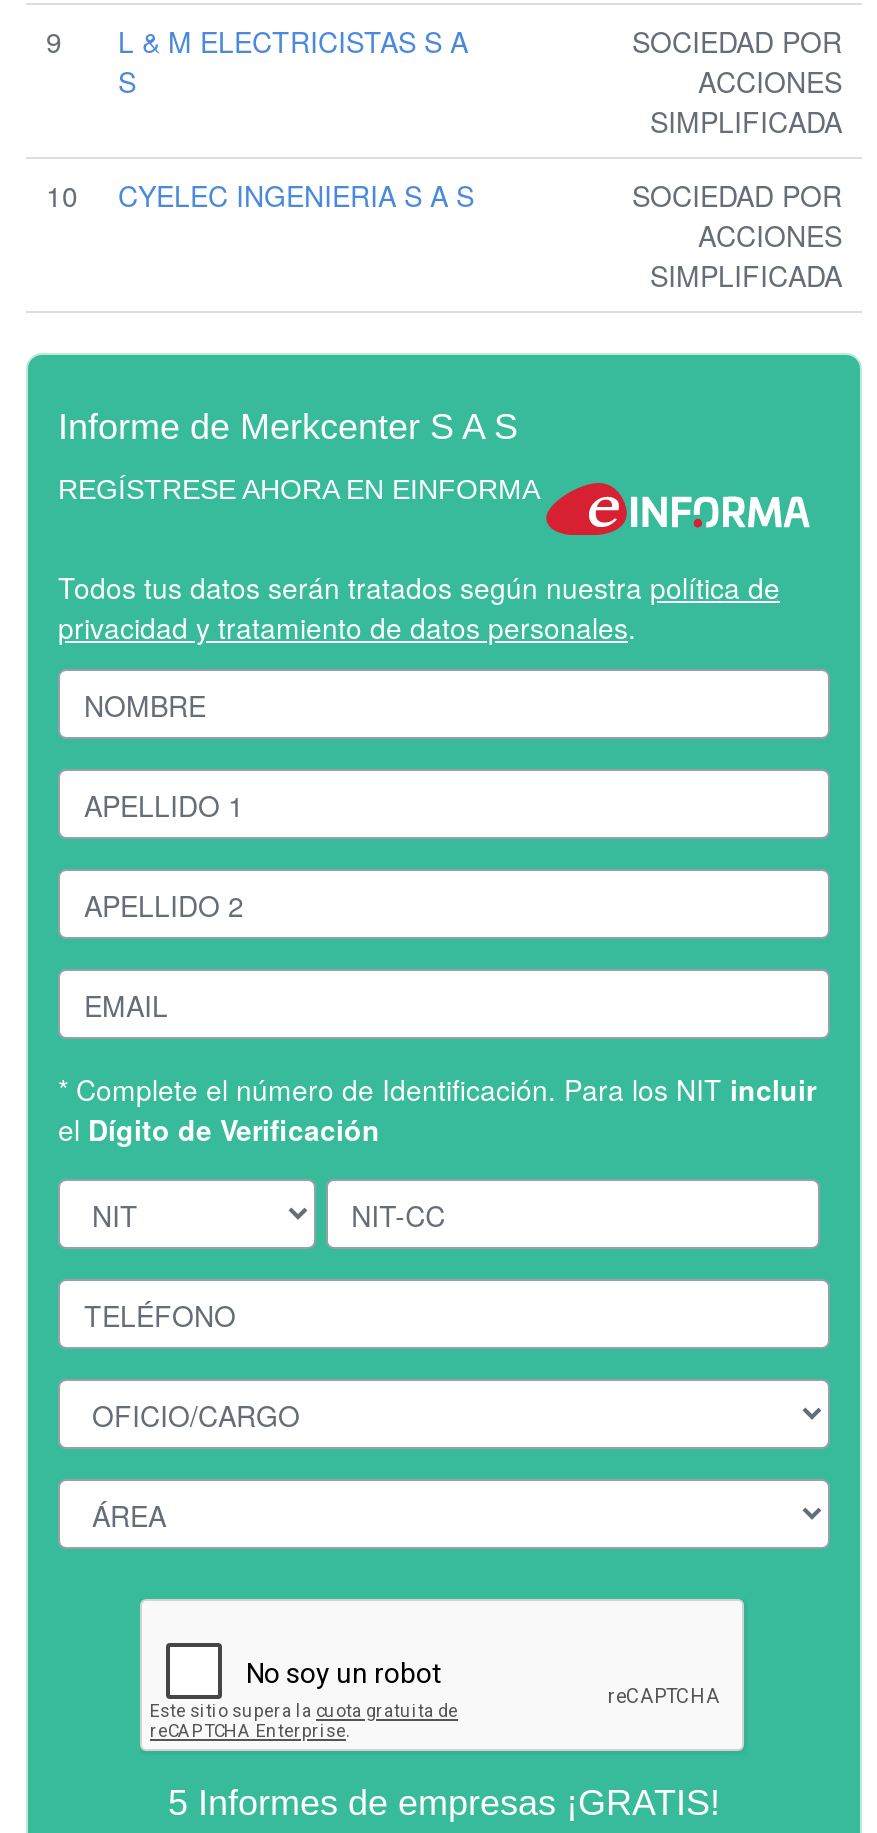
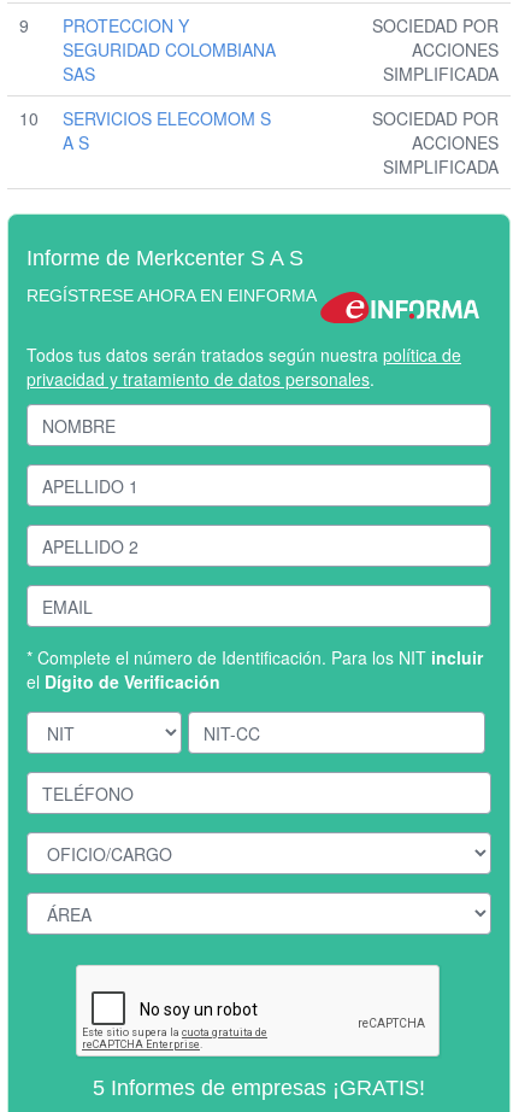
- L & M ELECTRICISTAS S A
- S
+ PROTECCION Y
+ SEGURIDAD COLOMBIANA
+ SAS

- CYELEC INGENIERIA S A S
+ SERVICIOS ELECOMOM S
+ A S
